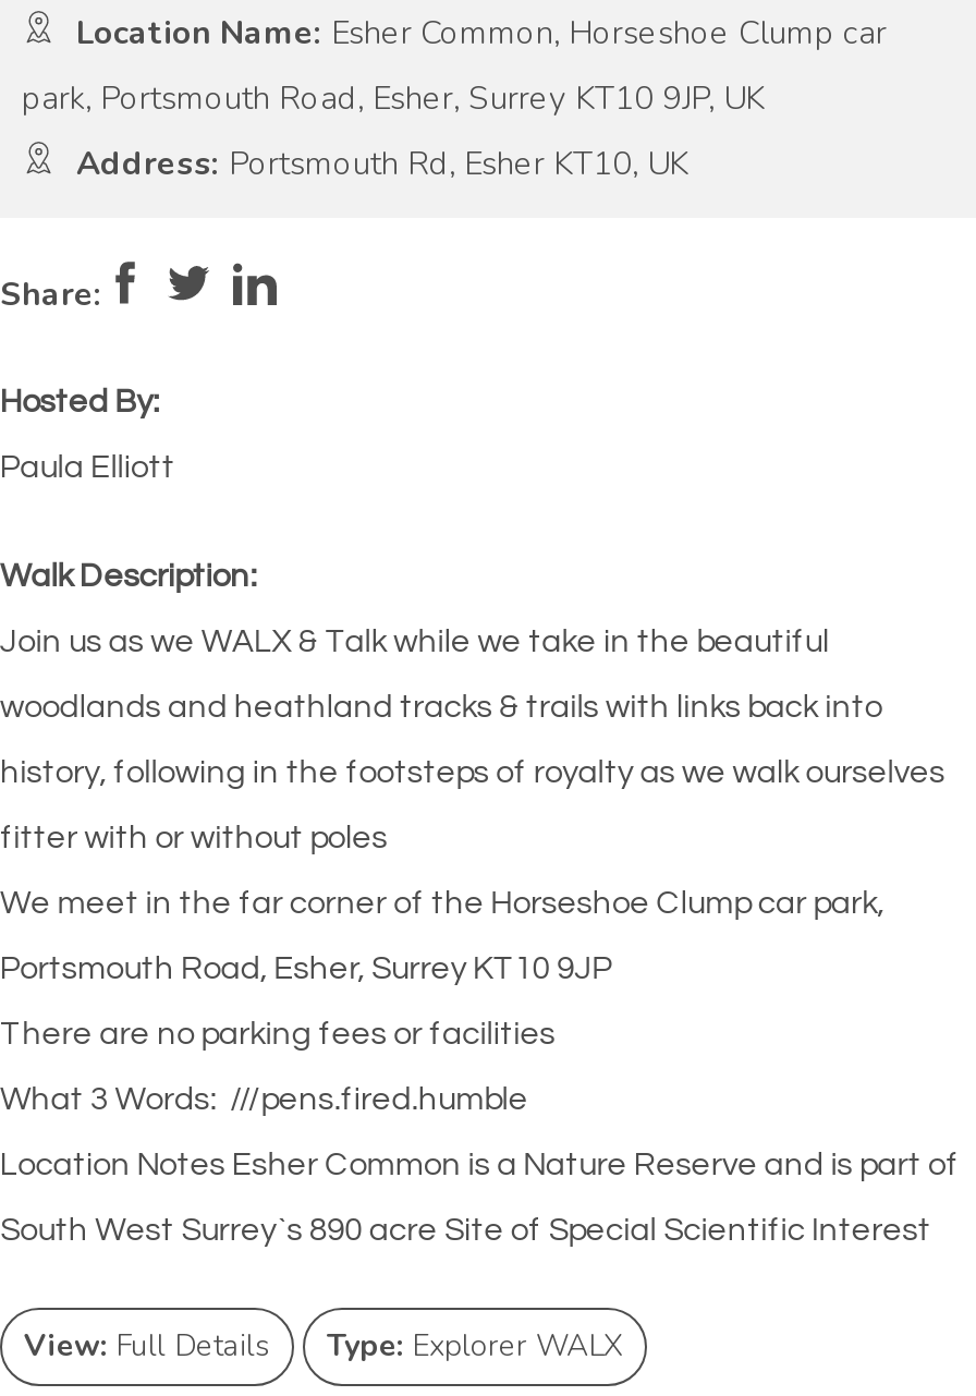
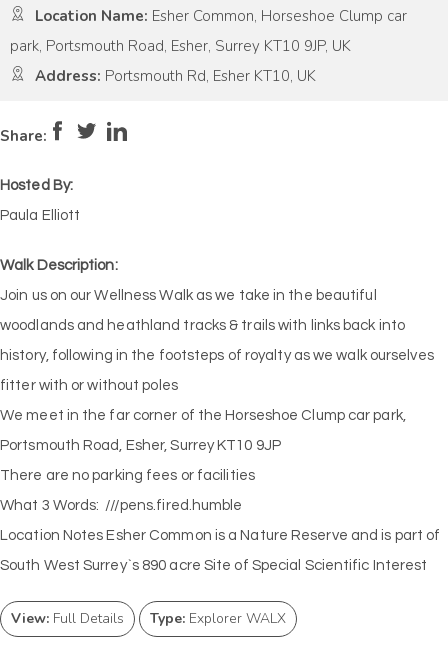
- Join us as we WALX & Talk while we take in the beautiful
+ Join us on our Wellness Walk as we take in the beautiful
